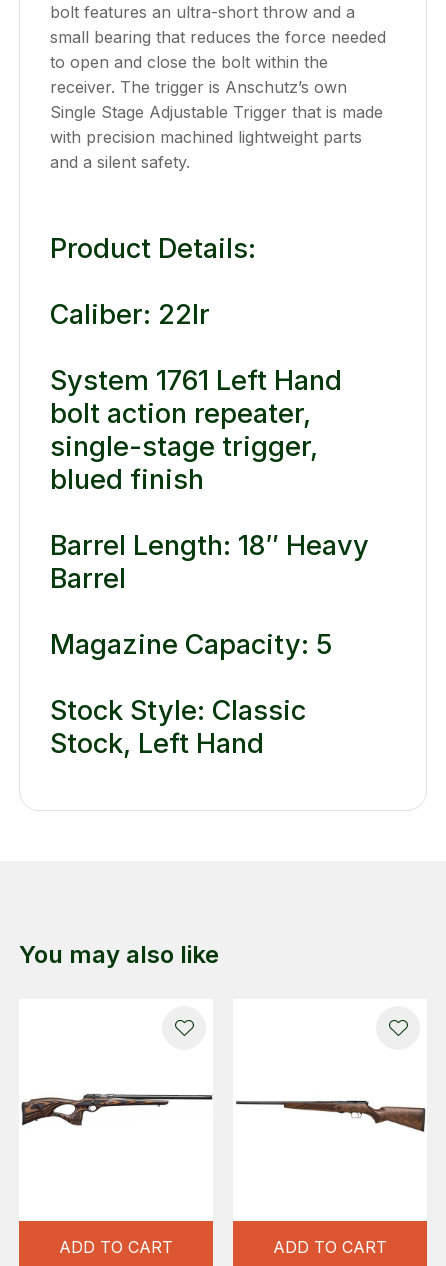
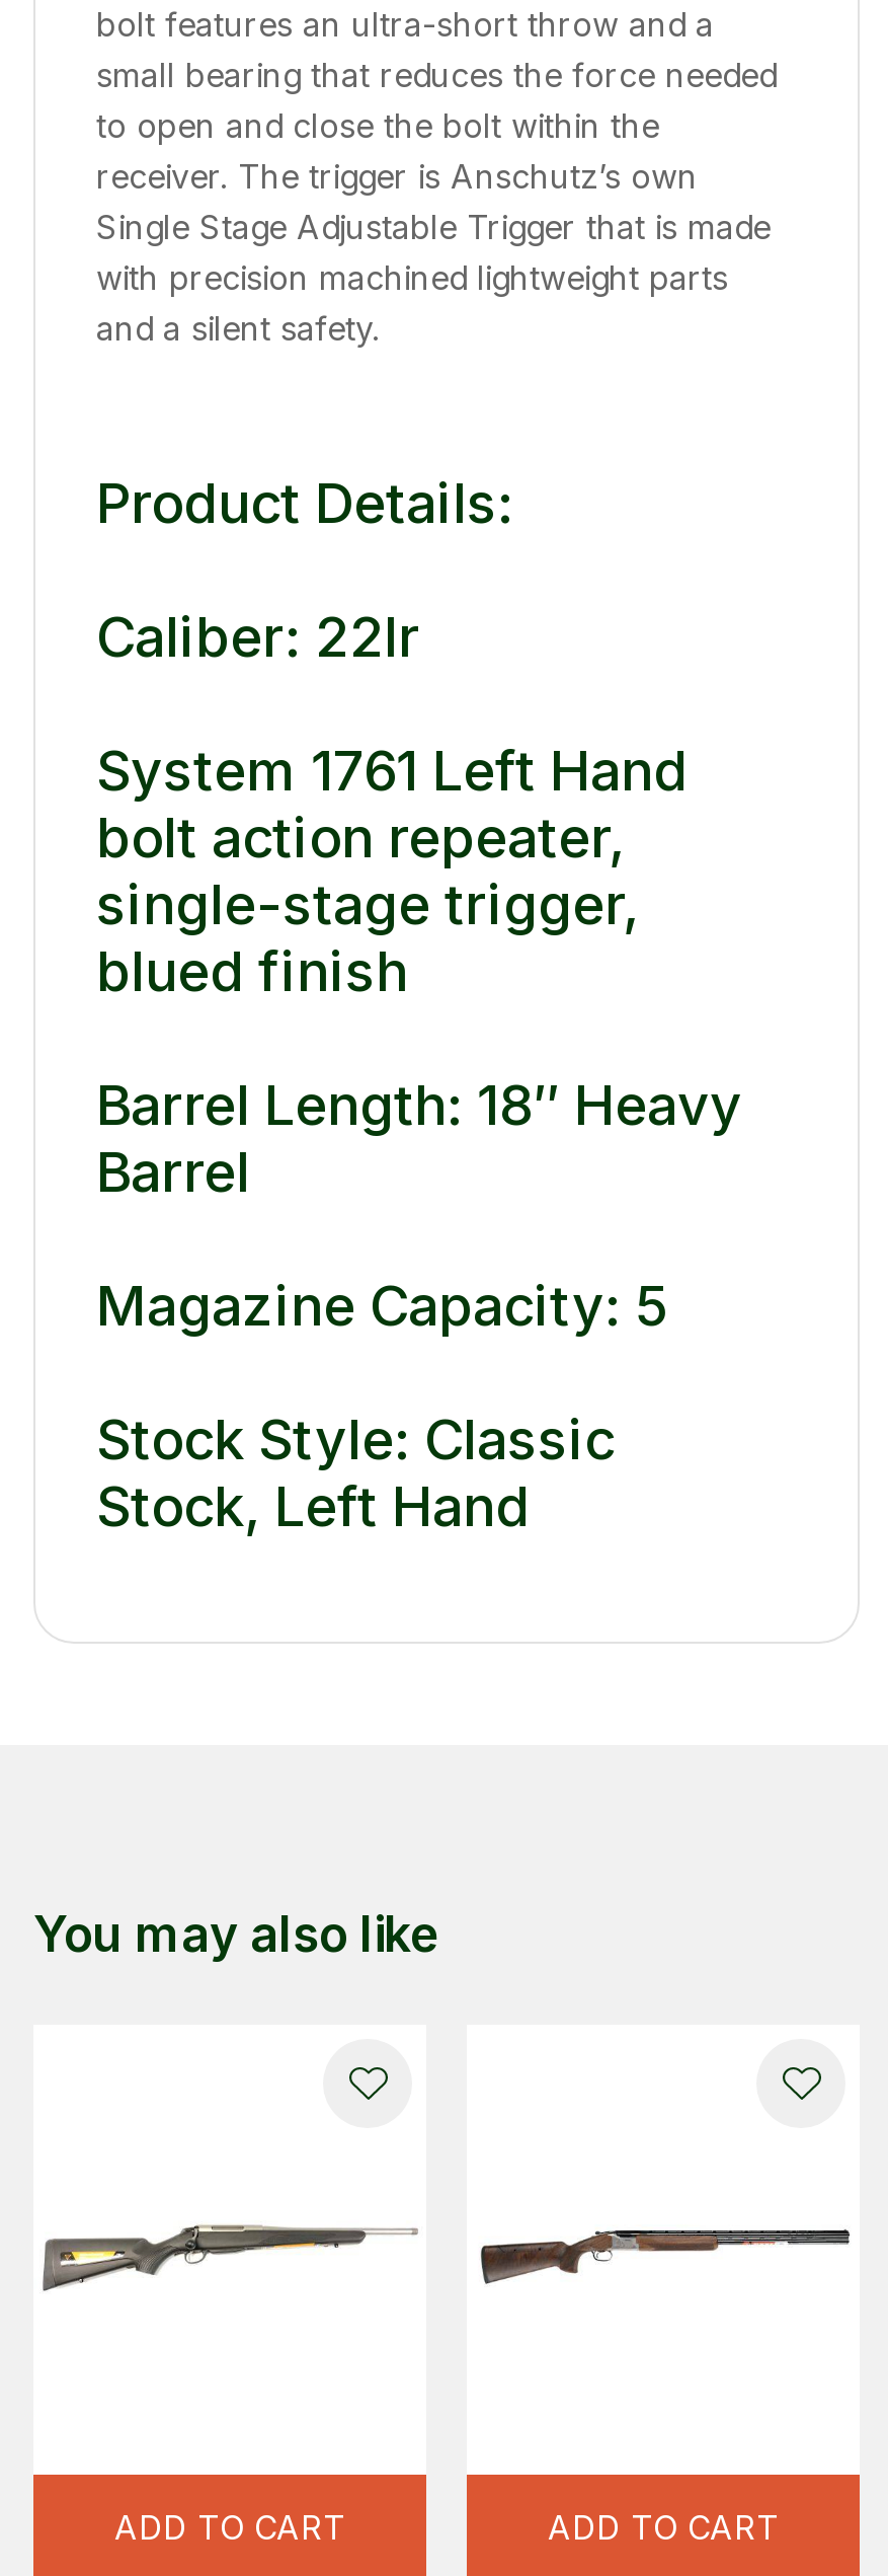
- [image]
+ [image]

- [image]
+ [image]
